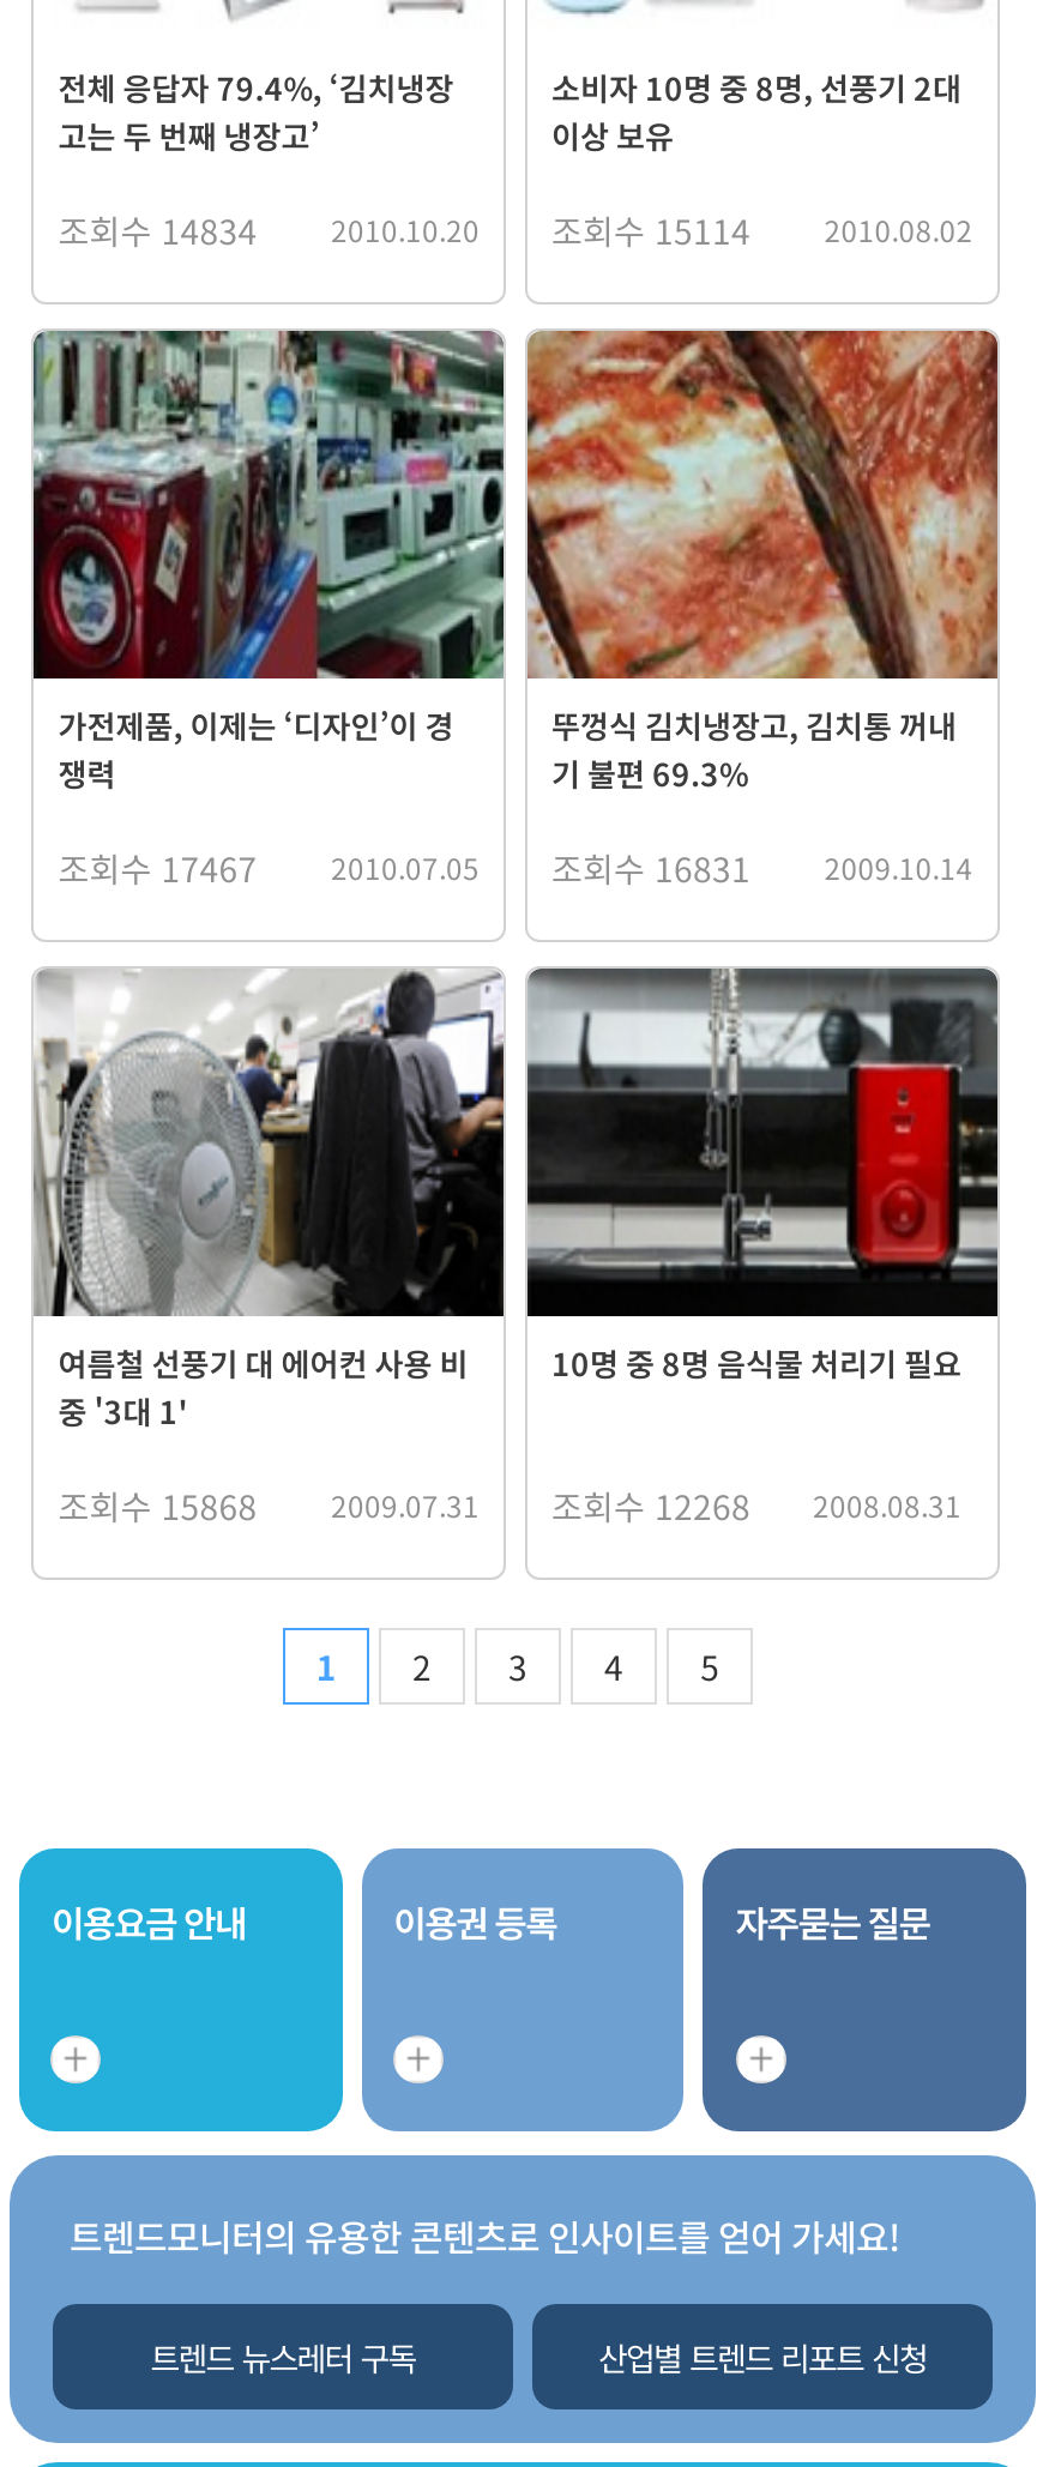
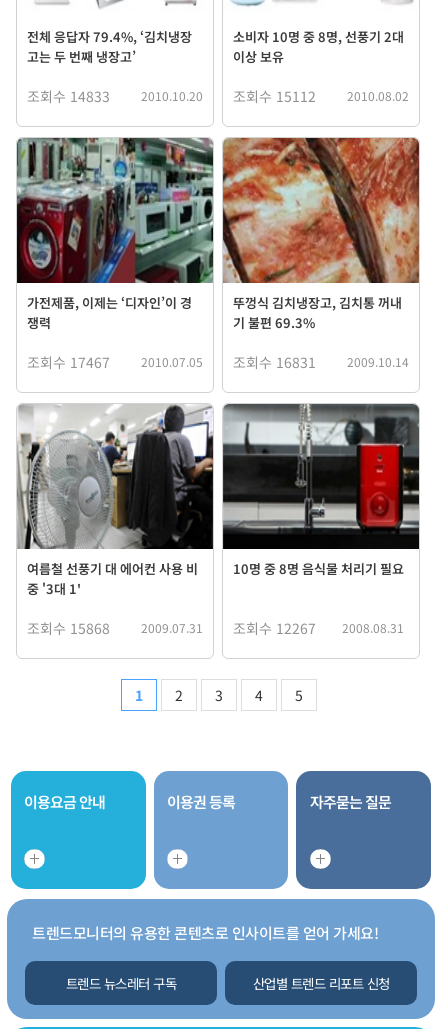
- 조회수 14834
+ 조회수 14833

- 조회수 15114
+ 조회수 15112

- 조회수 15868 2009.07.31 조회수 12268 2008.08.31
+ 조회수 15868 2009.07.31 조회수 12267 2008.08.31
